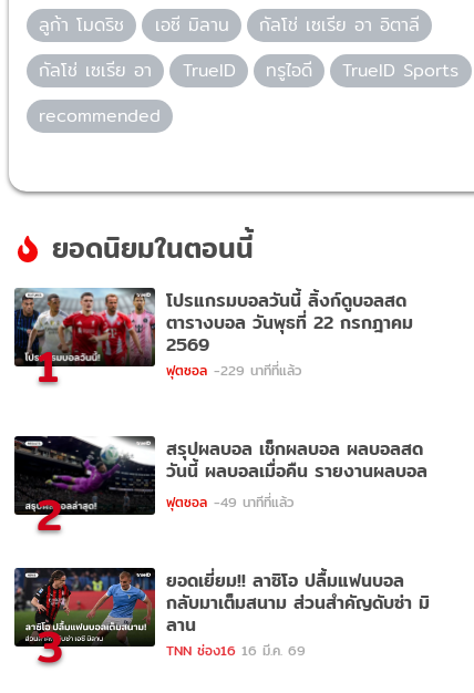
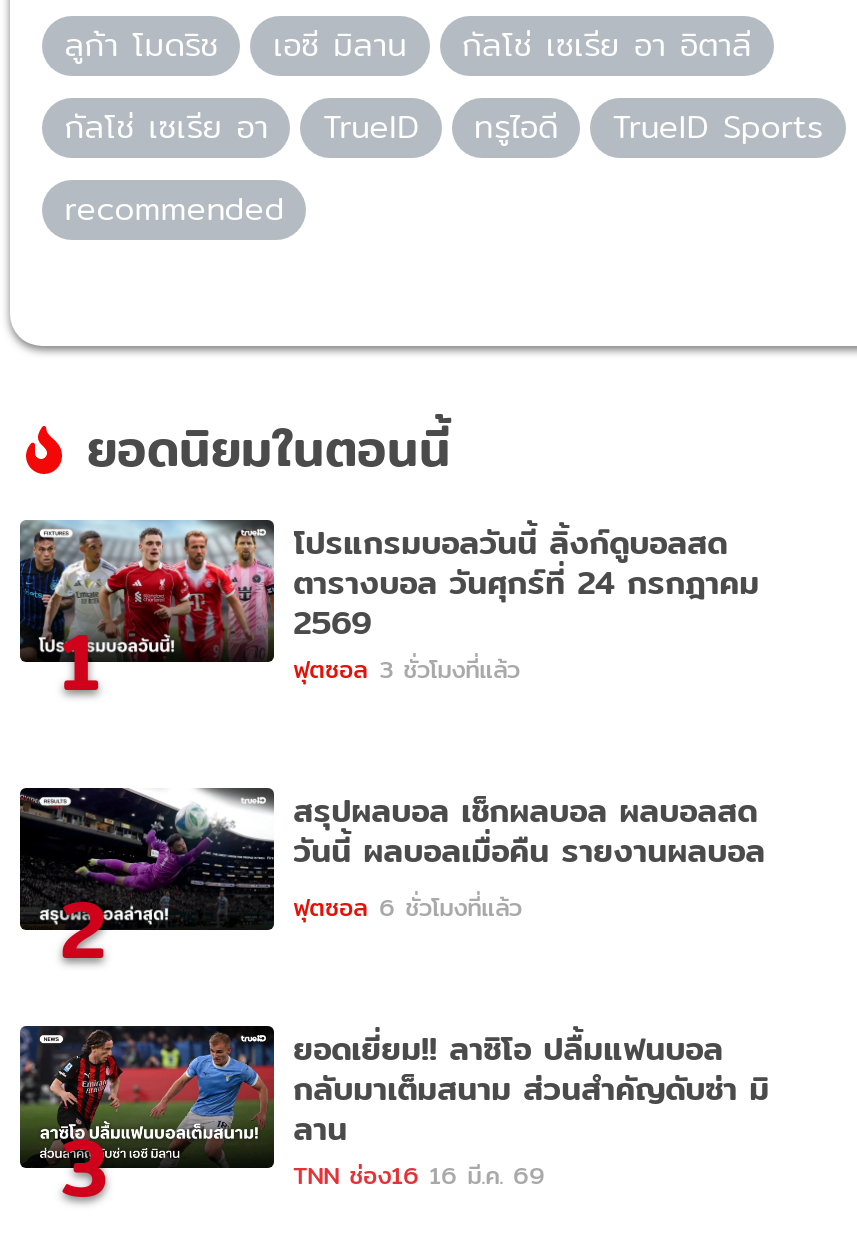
- ตารางบอล วันพุธที่ 22 กรกฎาคม
+ ตารางบอล วันศุกร์ที่ 24 กรกฎาคม

- ฟุตซอล -229 นาทีที่แล้ว
+ ฟุตซอล 3 ชั่วโมงที่แล้ว

- ฟุตซอล -49 นาทีที่แล้ว
+ ฟุตซอล 6 ชั่วโมงที่แล้ว
